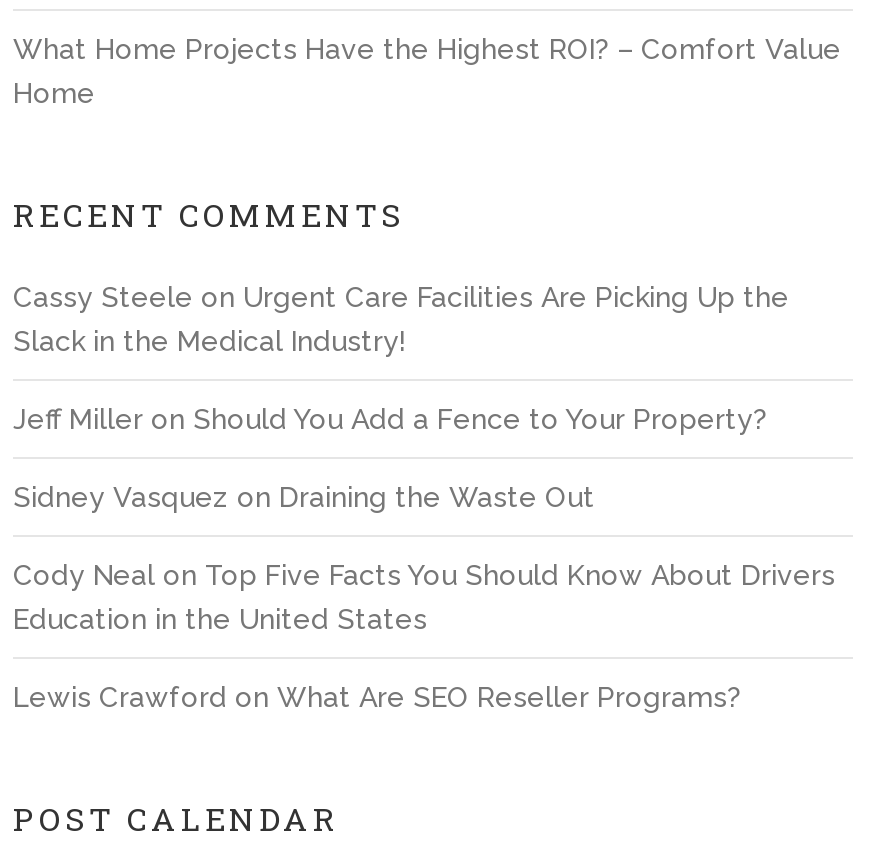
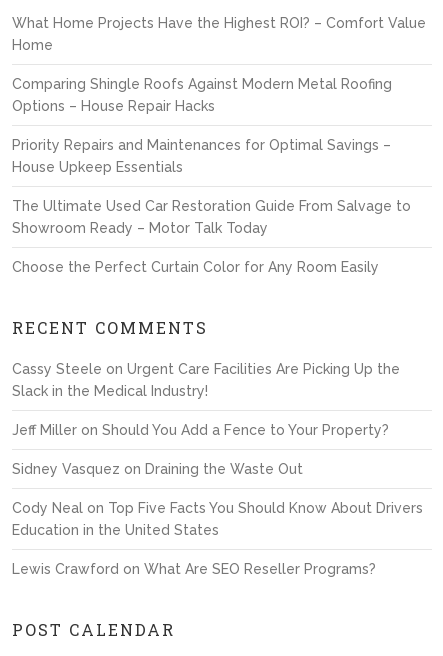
+ Comparing Shingle Roofs Against Modern Metal Roofing
+ Options – House Repair Hacks
+ Priority Repairs and Maintenances for Optimal Savings –
+ House Upkeep Essentials
+ The Ultimate Used Car Restoration Guide From Salvage to
+ Showroom Ready – Motor Talk Today
+ Choose the Perfect Curtain Color for Any Room Easily
